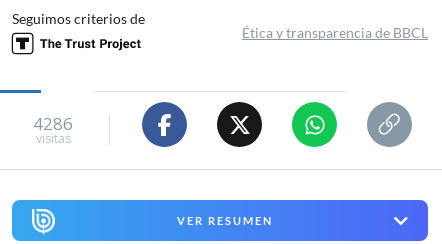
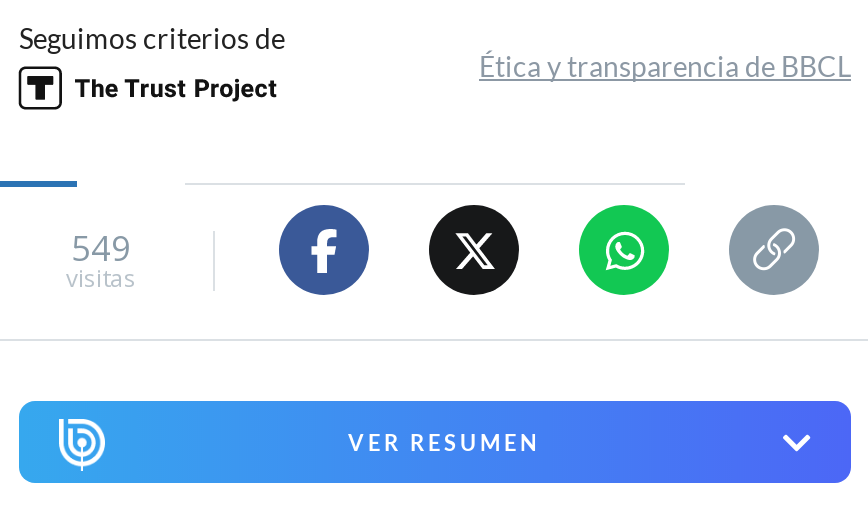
- 4286
+ 549
